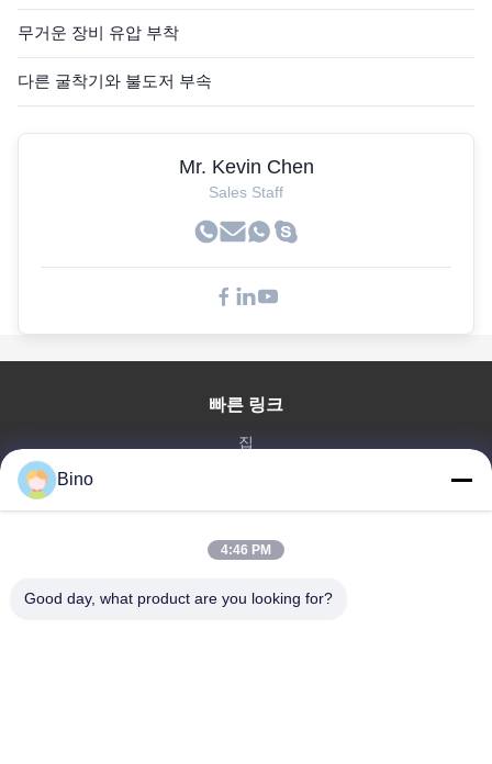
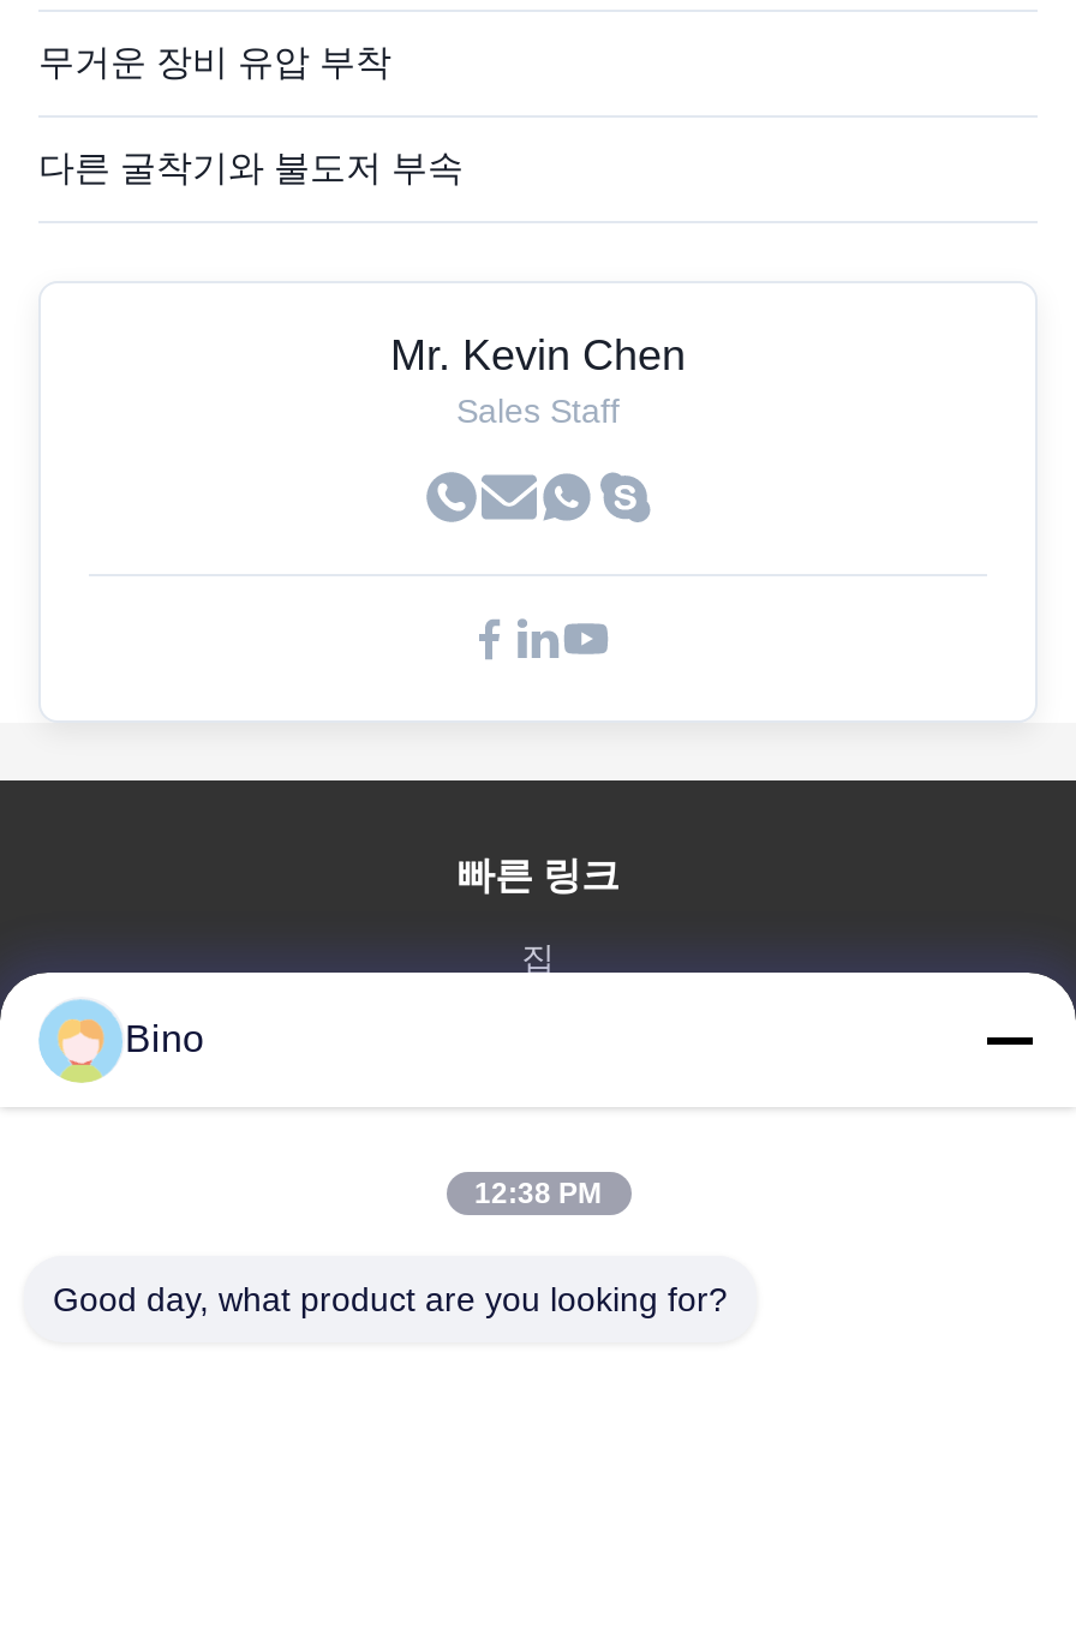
- 4:46 PM
+ 12:38 PM
